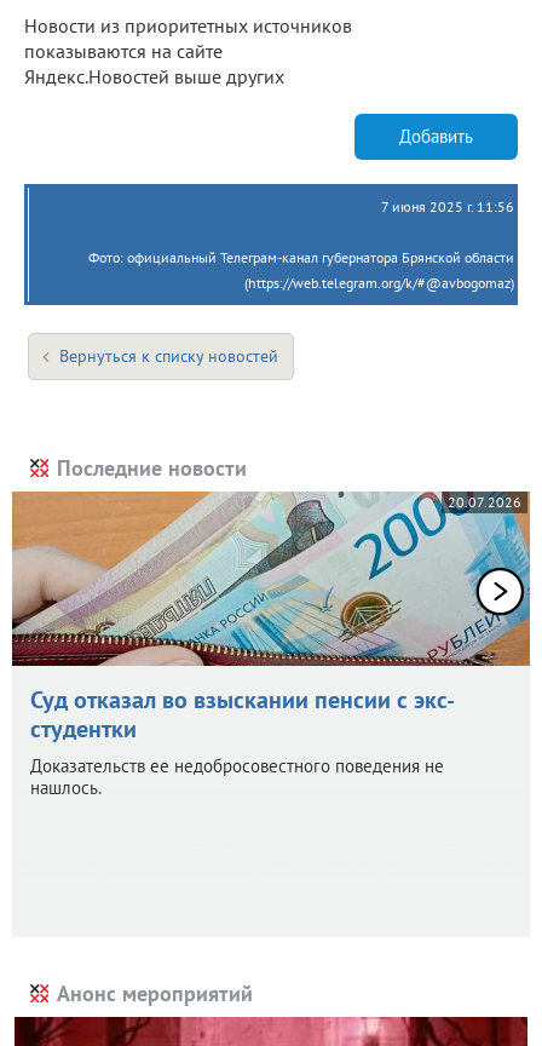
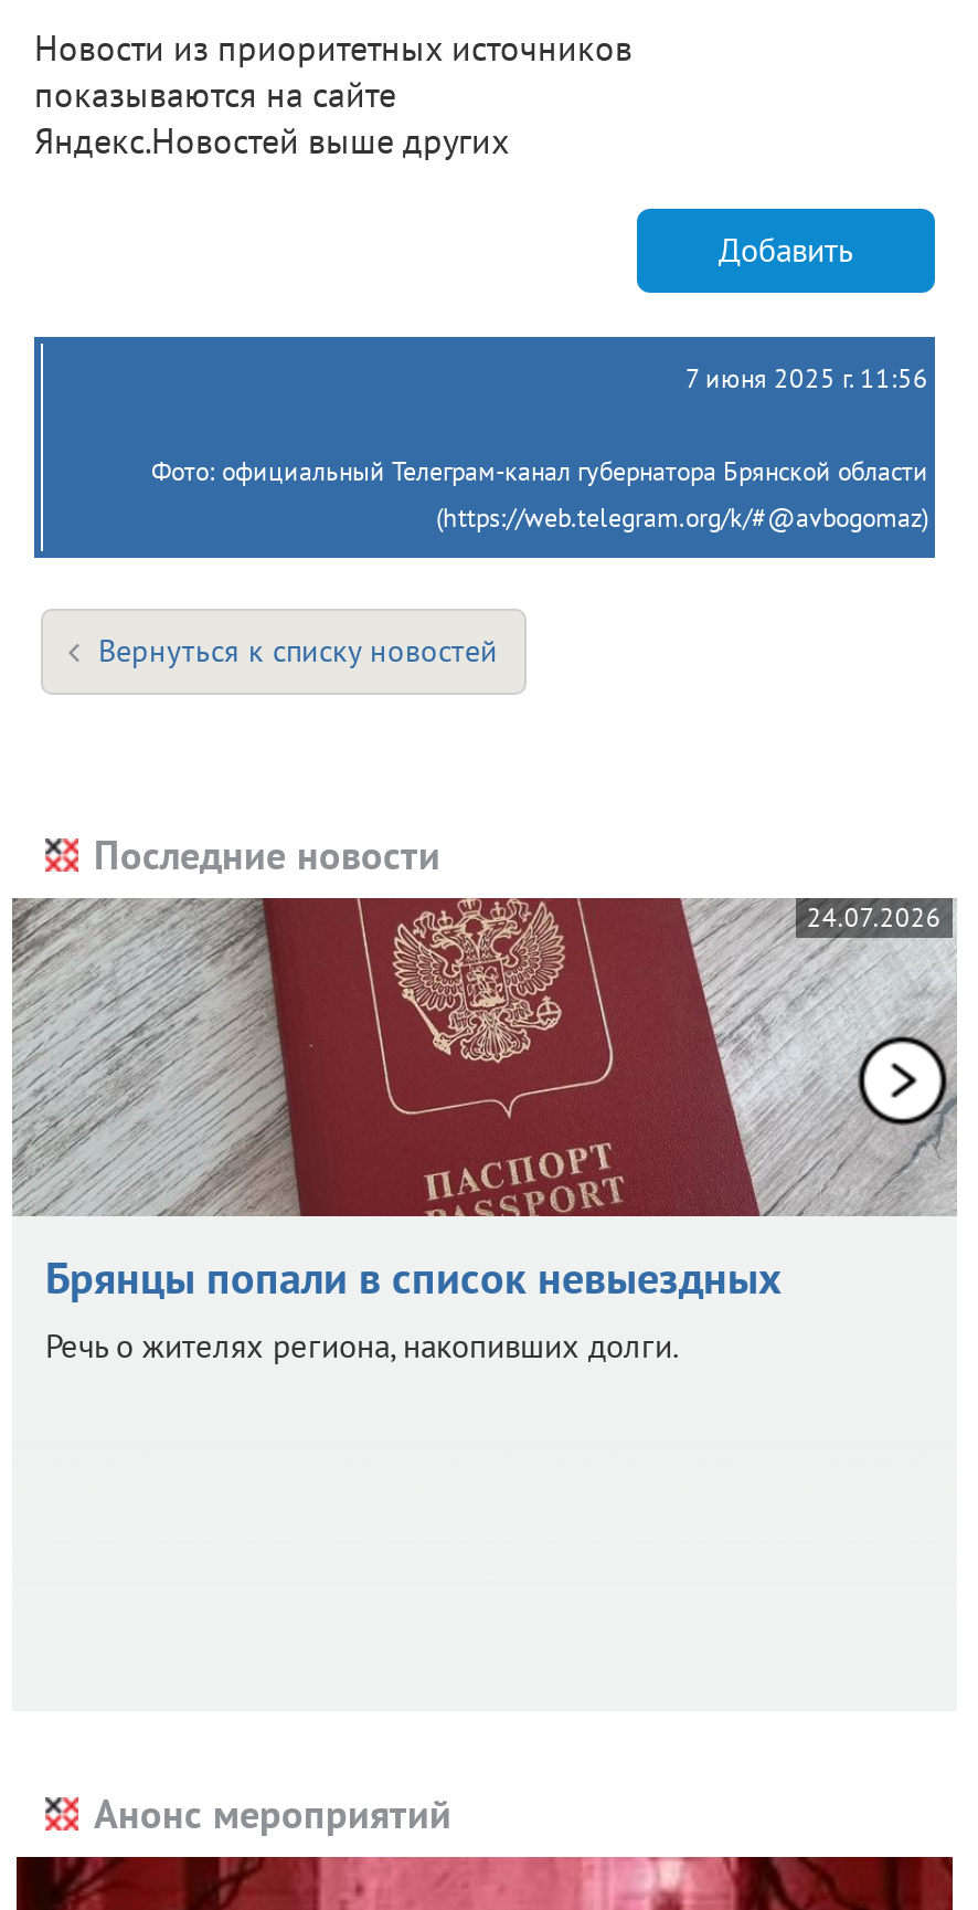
- [image]
- 20.07.2026
+ [image]
+ 24.07.2026

- Суд отказал во взыскании пенсии с экс-
- студентки
- Доказательств ее недобросовестного поведения не
- нашлось.
+ Брянцы попали в список невыездных
+ Речь о жителях региона, накопивших долги.
